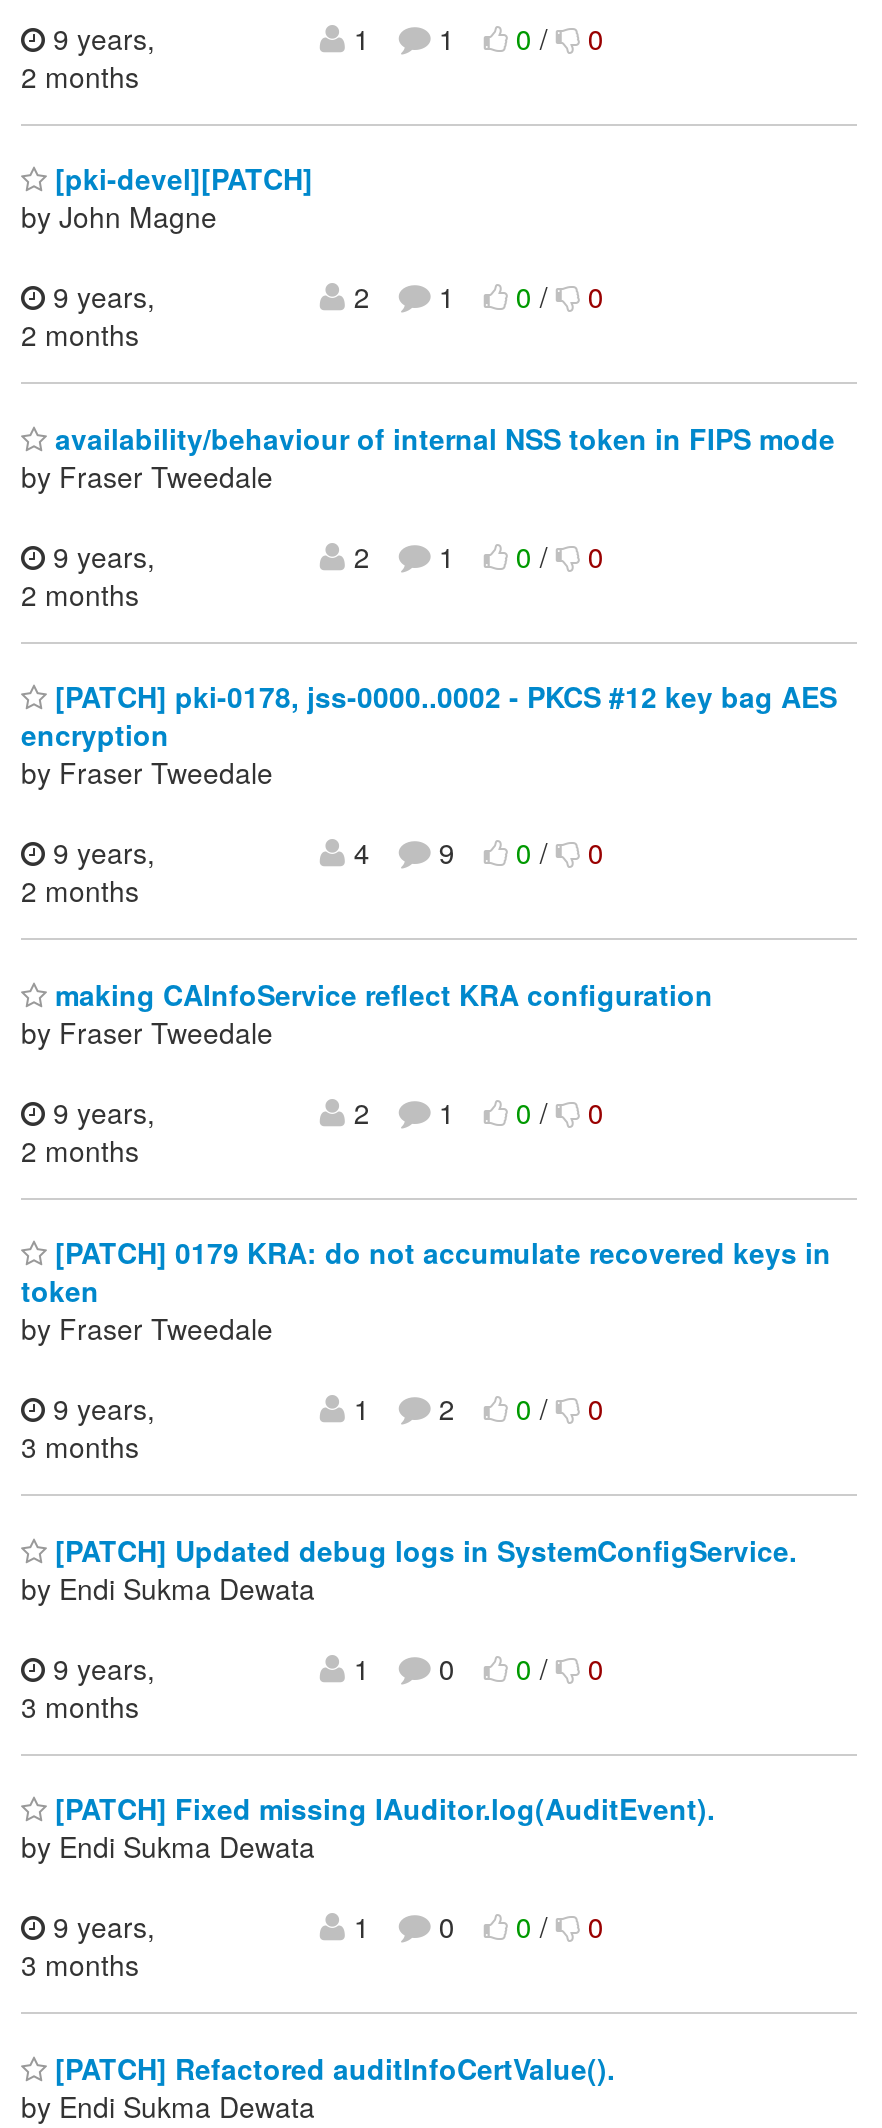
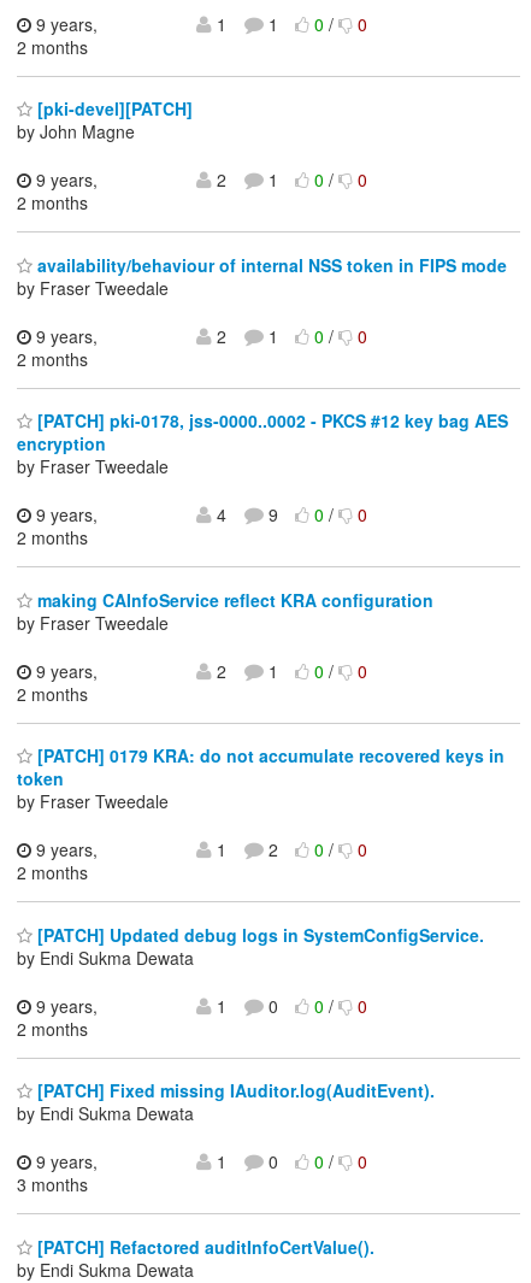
- 3 months
+ 2 months

- 3 months
+ 2 months
